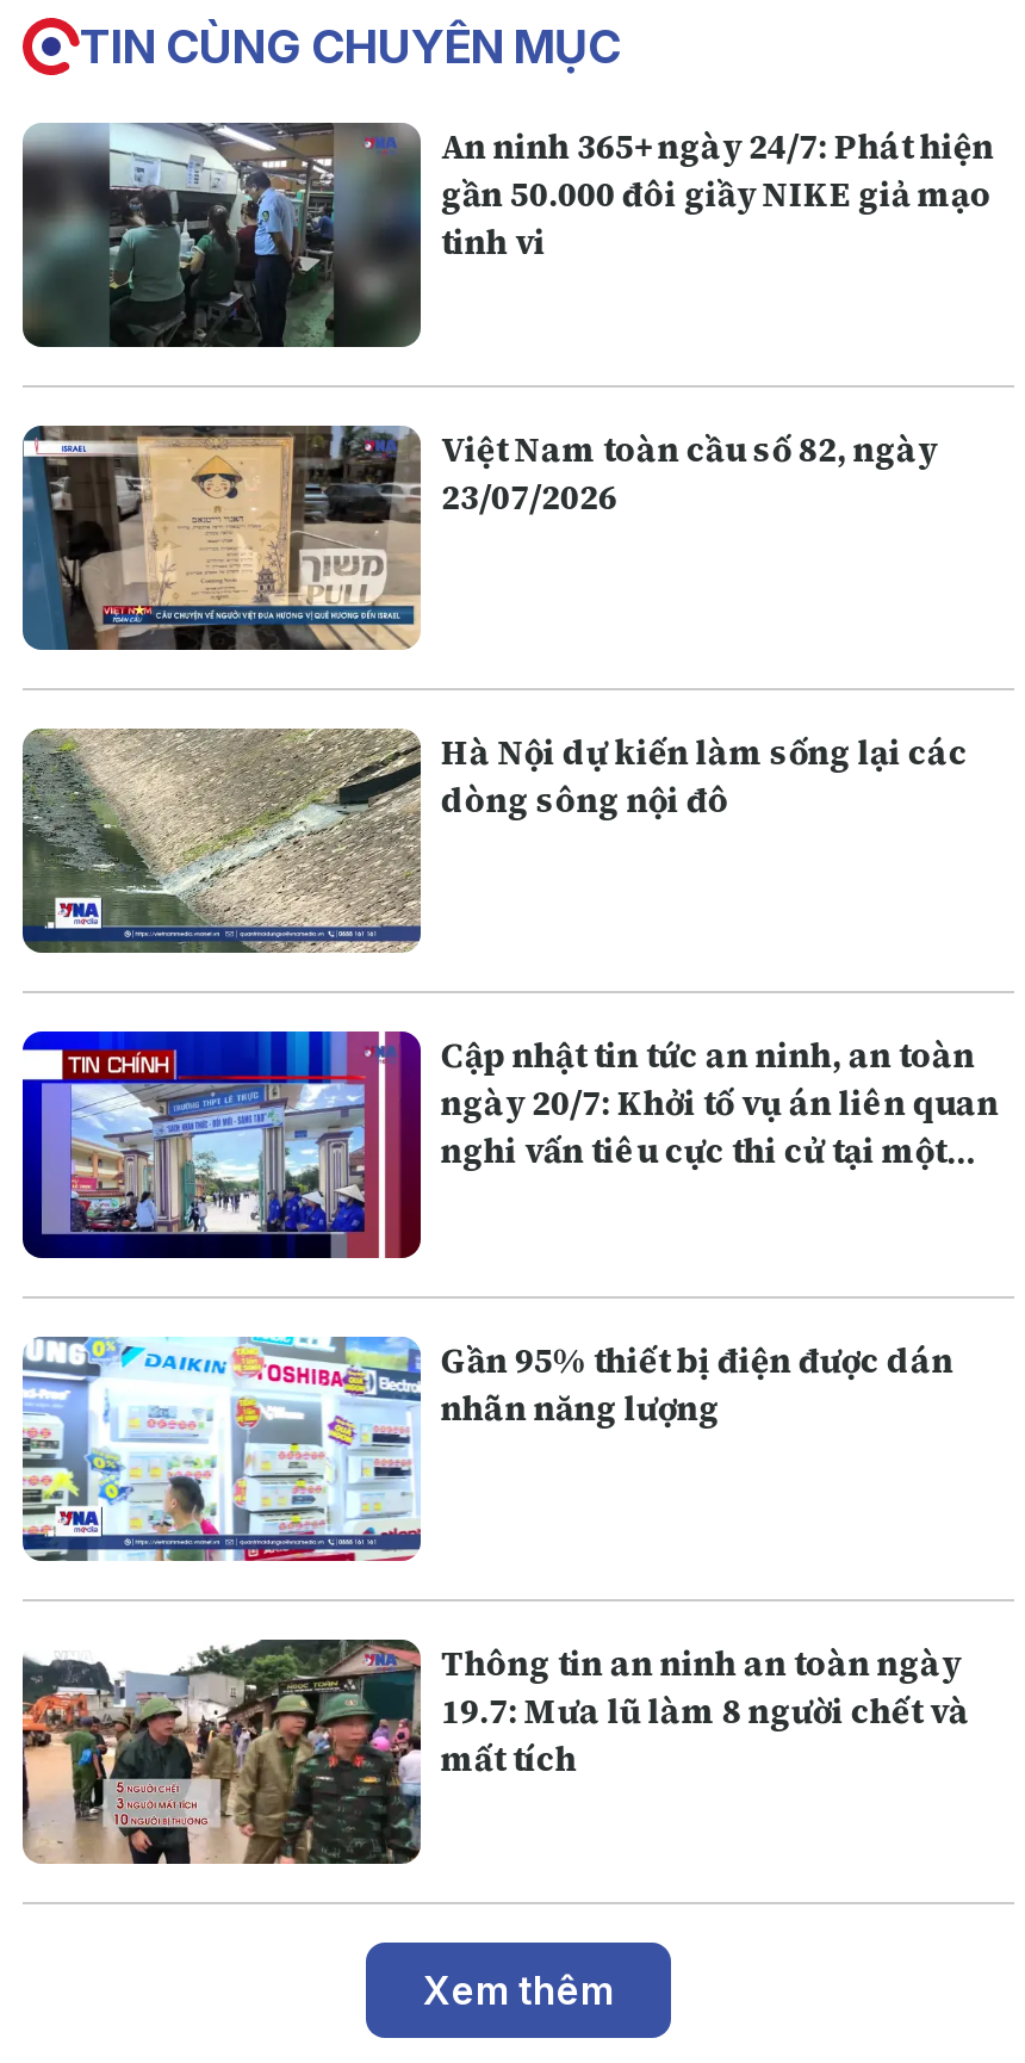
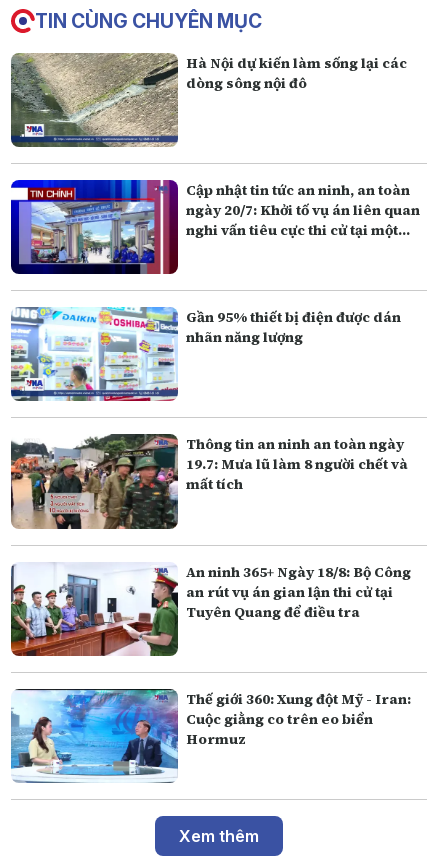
- [image]
- An ninh 365+ ngày 24/7: Phát hiện
- gần 50.000 đôi giầy NIKE giả mạo
- tinh vi

- [image]
- Việt Nam toàn cầu số 82, ngày
- 23/07/2026

moved up: [image] | Hà Nội dự kiến làm sống lại các | dòng sông nội đô | ... | 19.7: Mưa lũ làm 8 người chết và | mất tích

+ [image]
+ An ninh 365+ Ngày 18/8: Bộ Công
+ an rút vụ án gian lận thi cử tại
+ Tuyên Quang để điều tra

+ [image]
+ Thế giới 360: Xung đột Mỹ - Iran:
+ Cuộc giằng co trên eo biển
+ Hormuz
